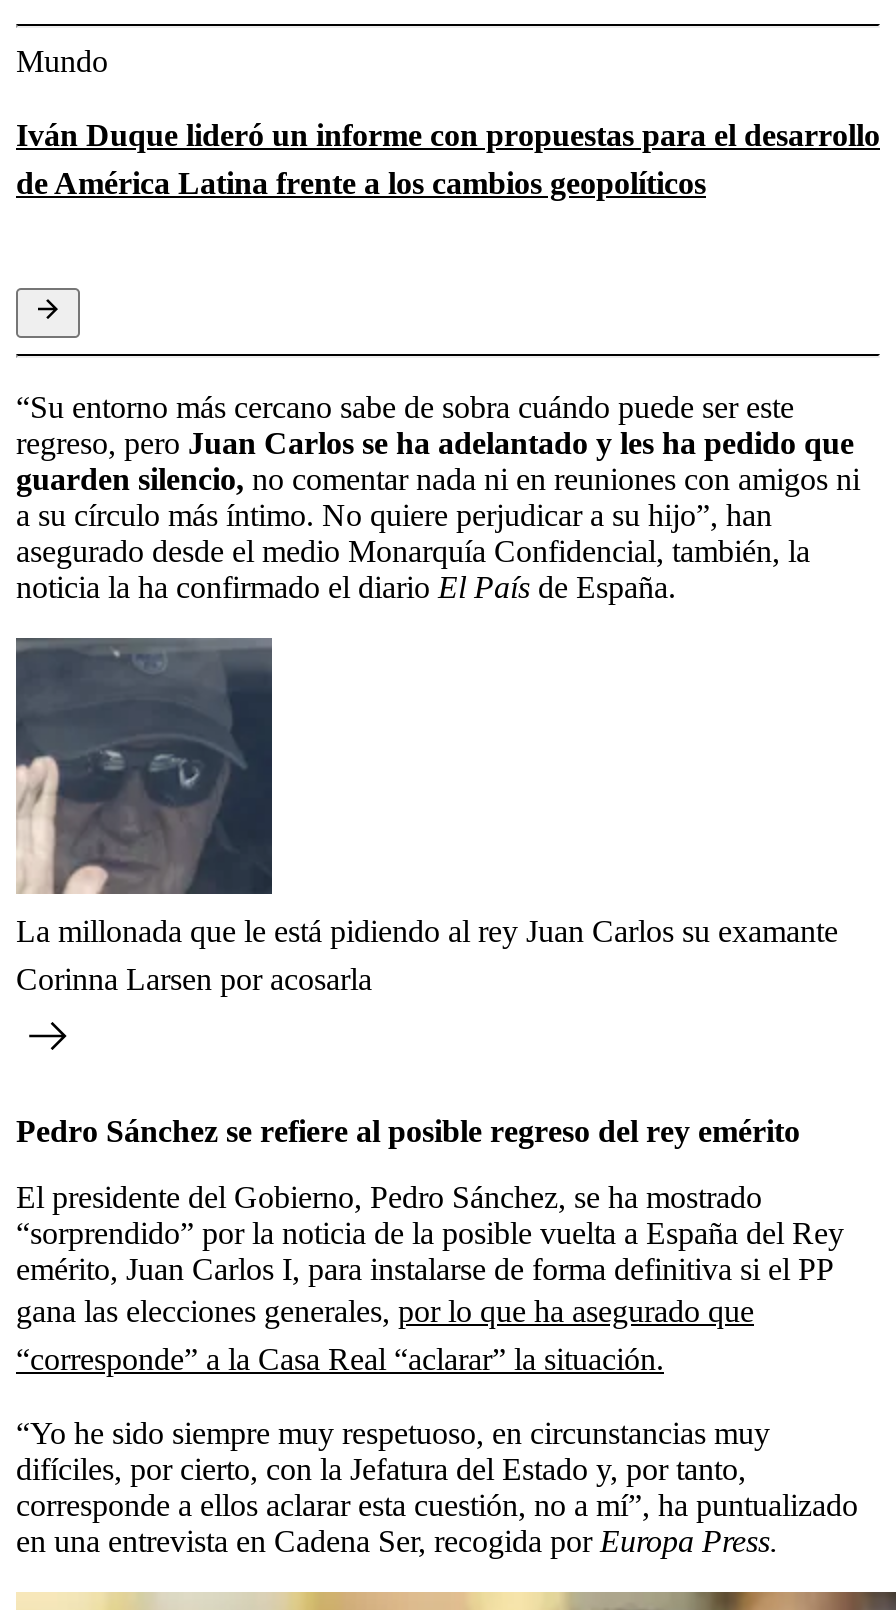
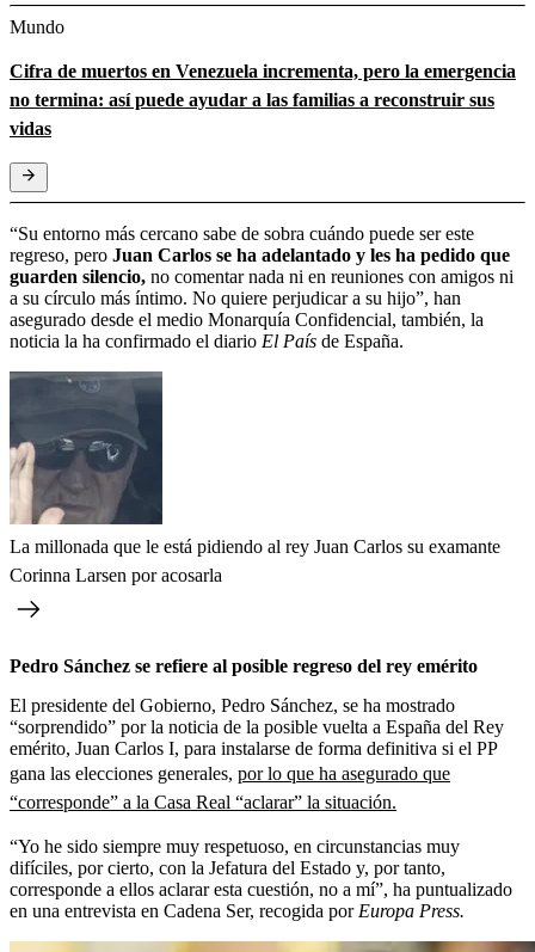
- Iván Duque lideró un informe con propuestas para el desarrollo
- de América Latina frente a los cambios geopolíticos
+ Cifra de muertos en Venezuela incrementa, pero la emergencia
+ no termina: así puede ayudar a las familias a reconstruir sus
+ vidas
